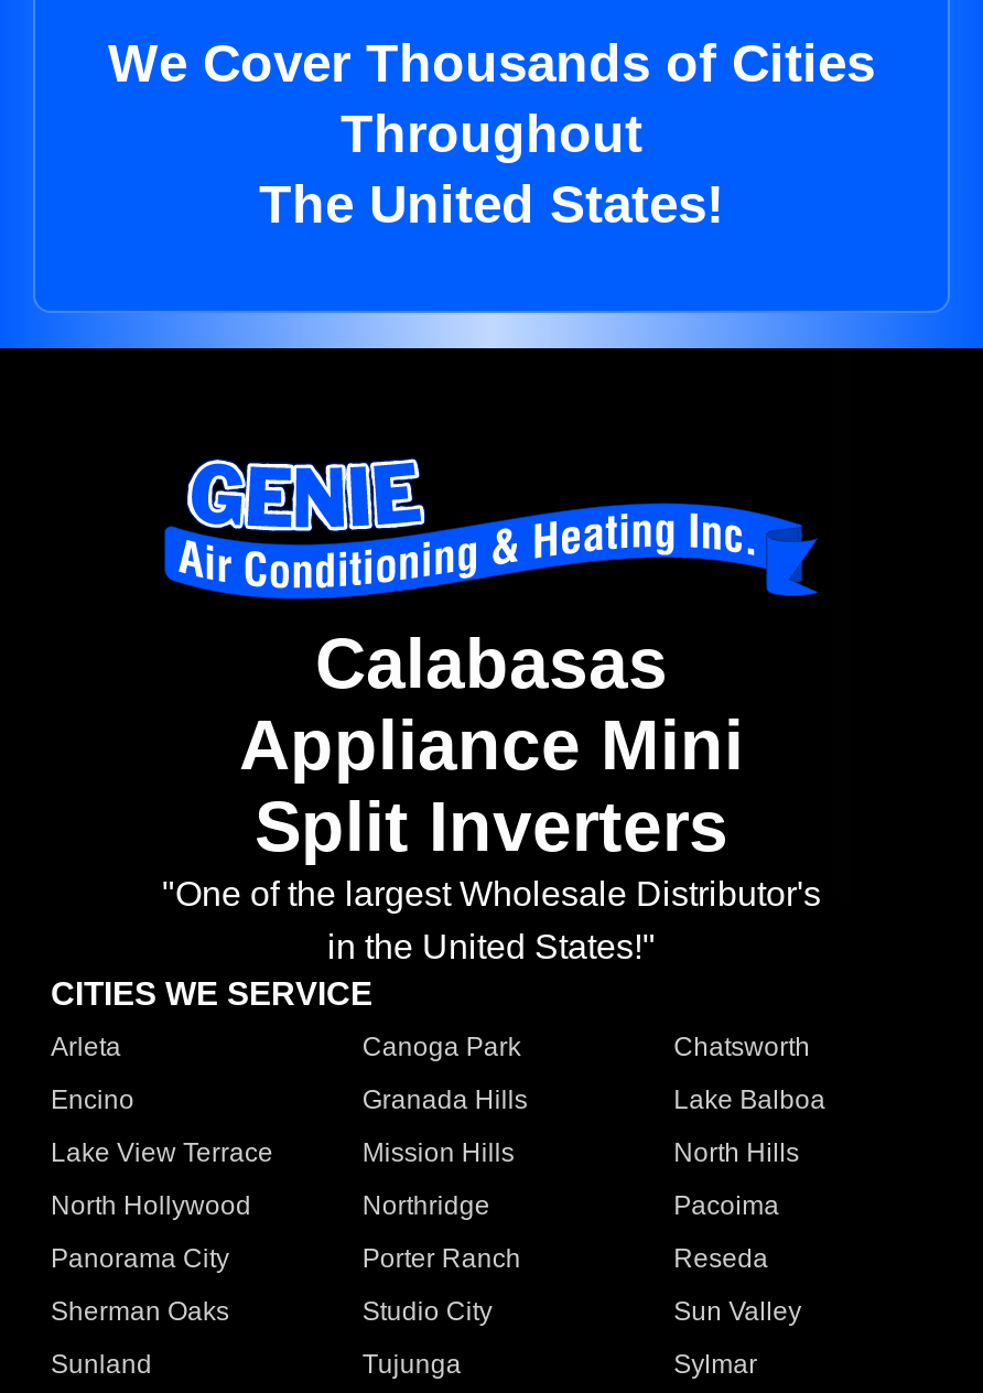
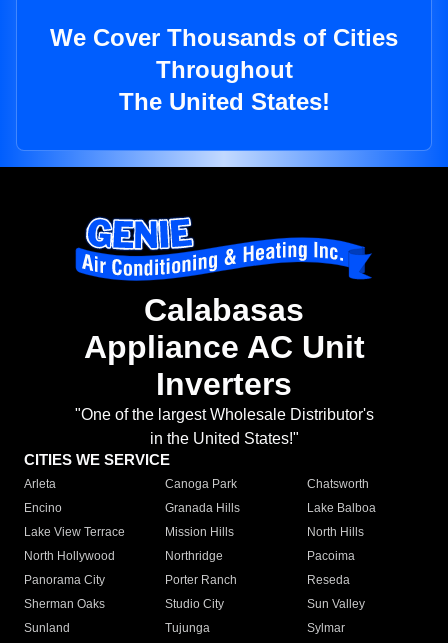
- Appliance Mini
- Split Inverters
+ Appliance AC Unit
+ Inverters
